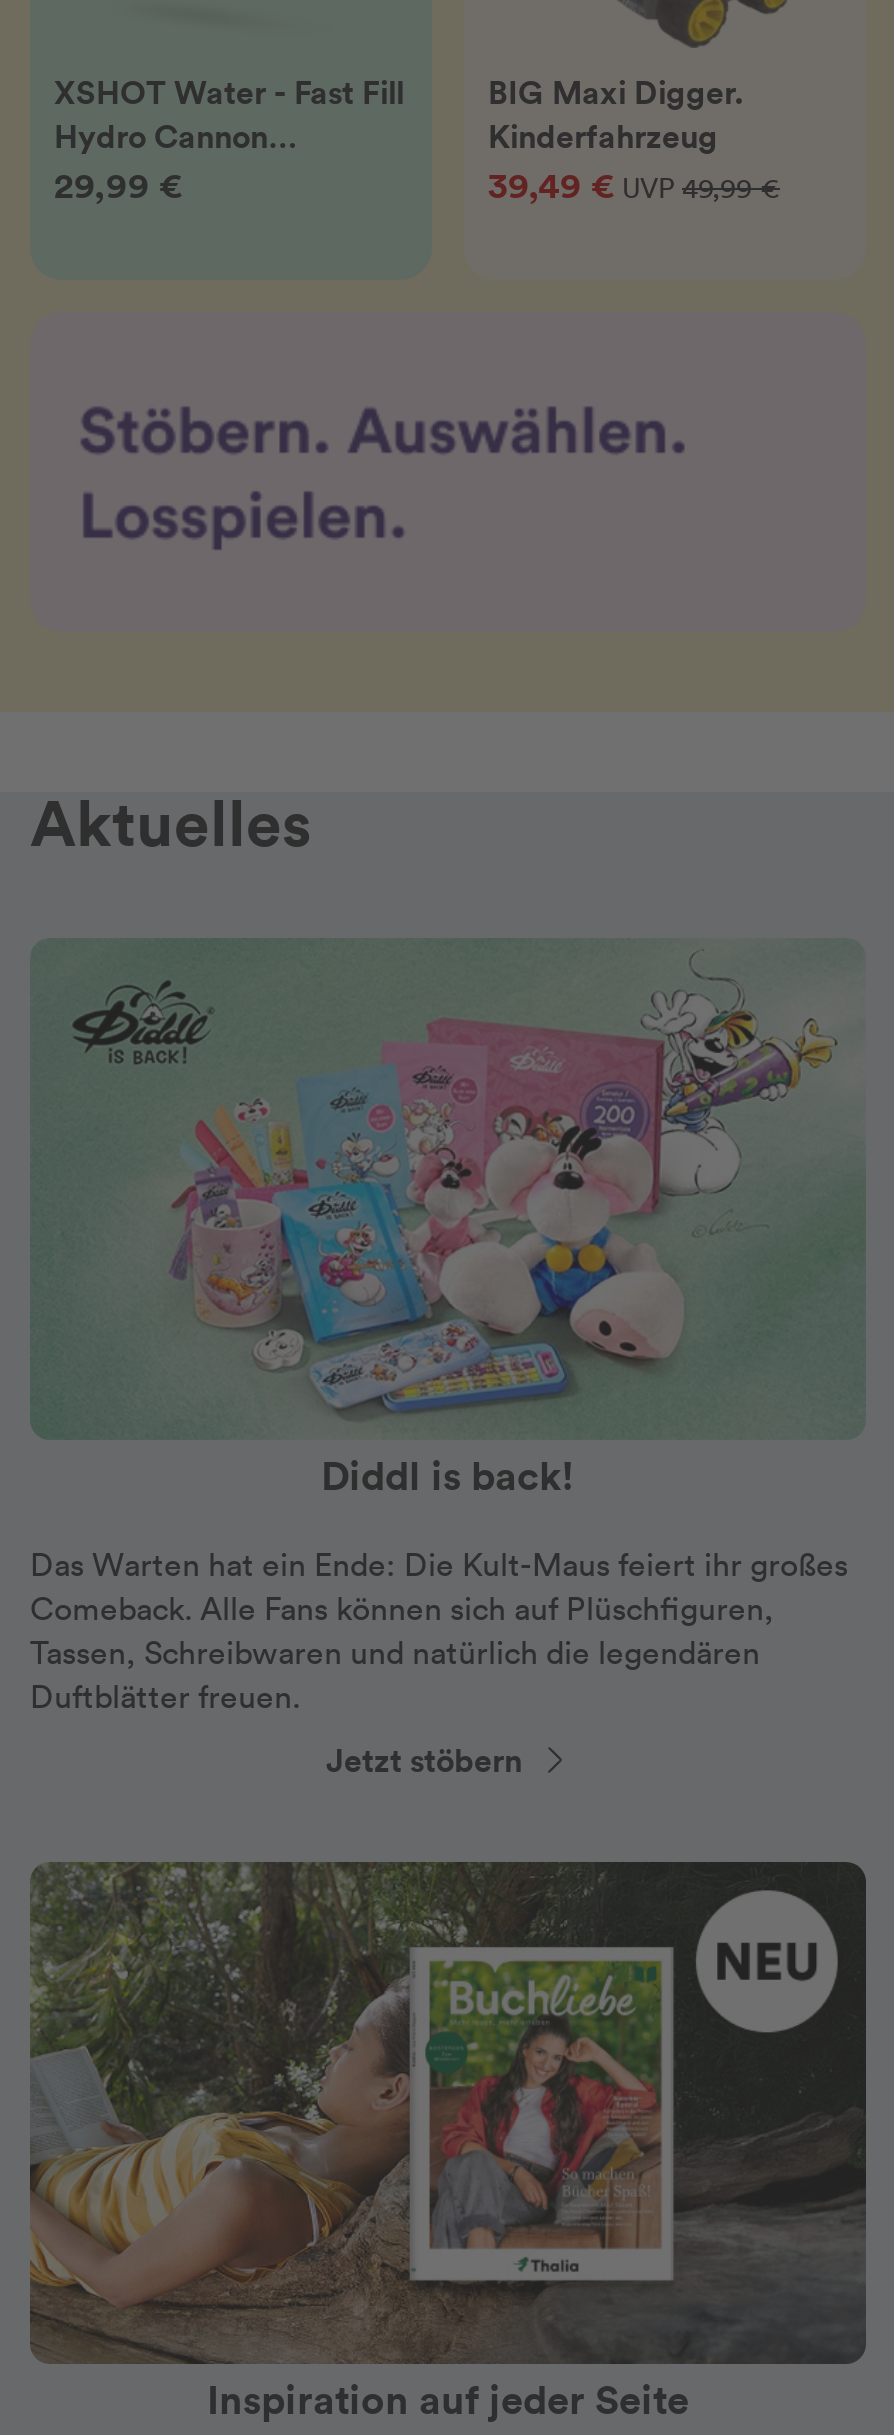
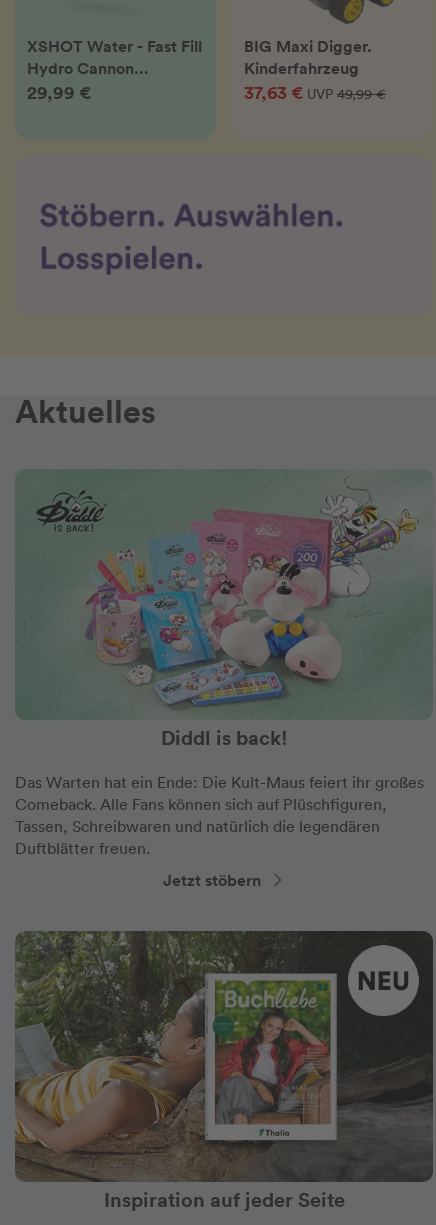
- 39,49 €UVP 49,99 €
+ 37,63 €UVP 49,99 €
